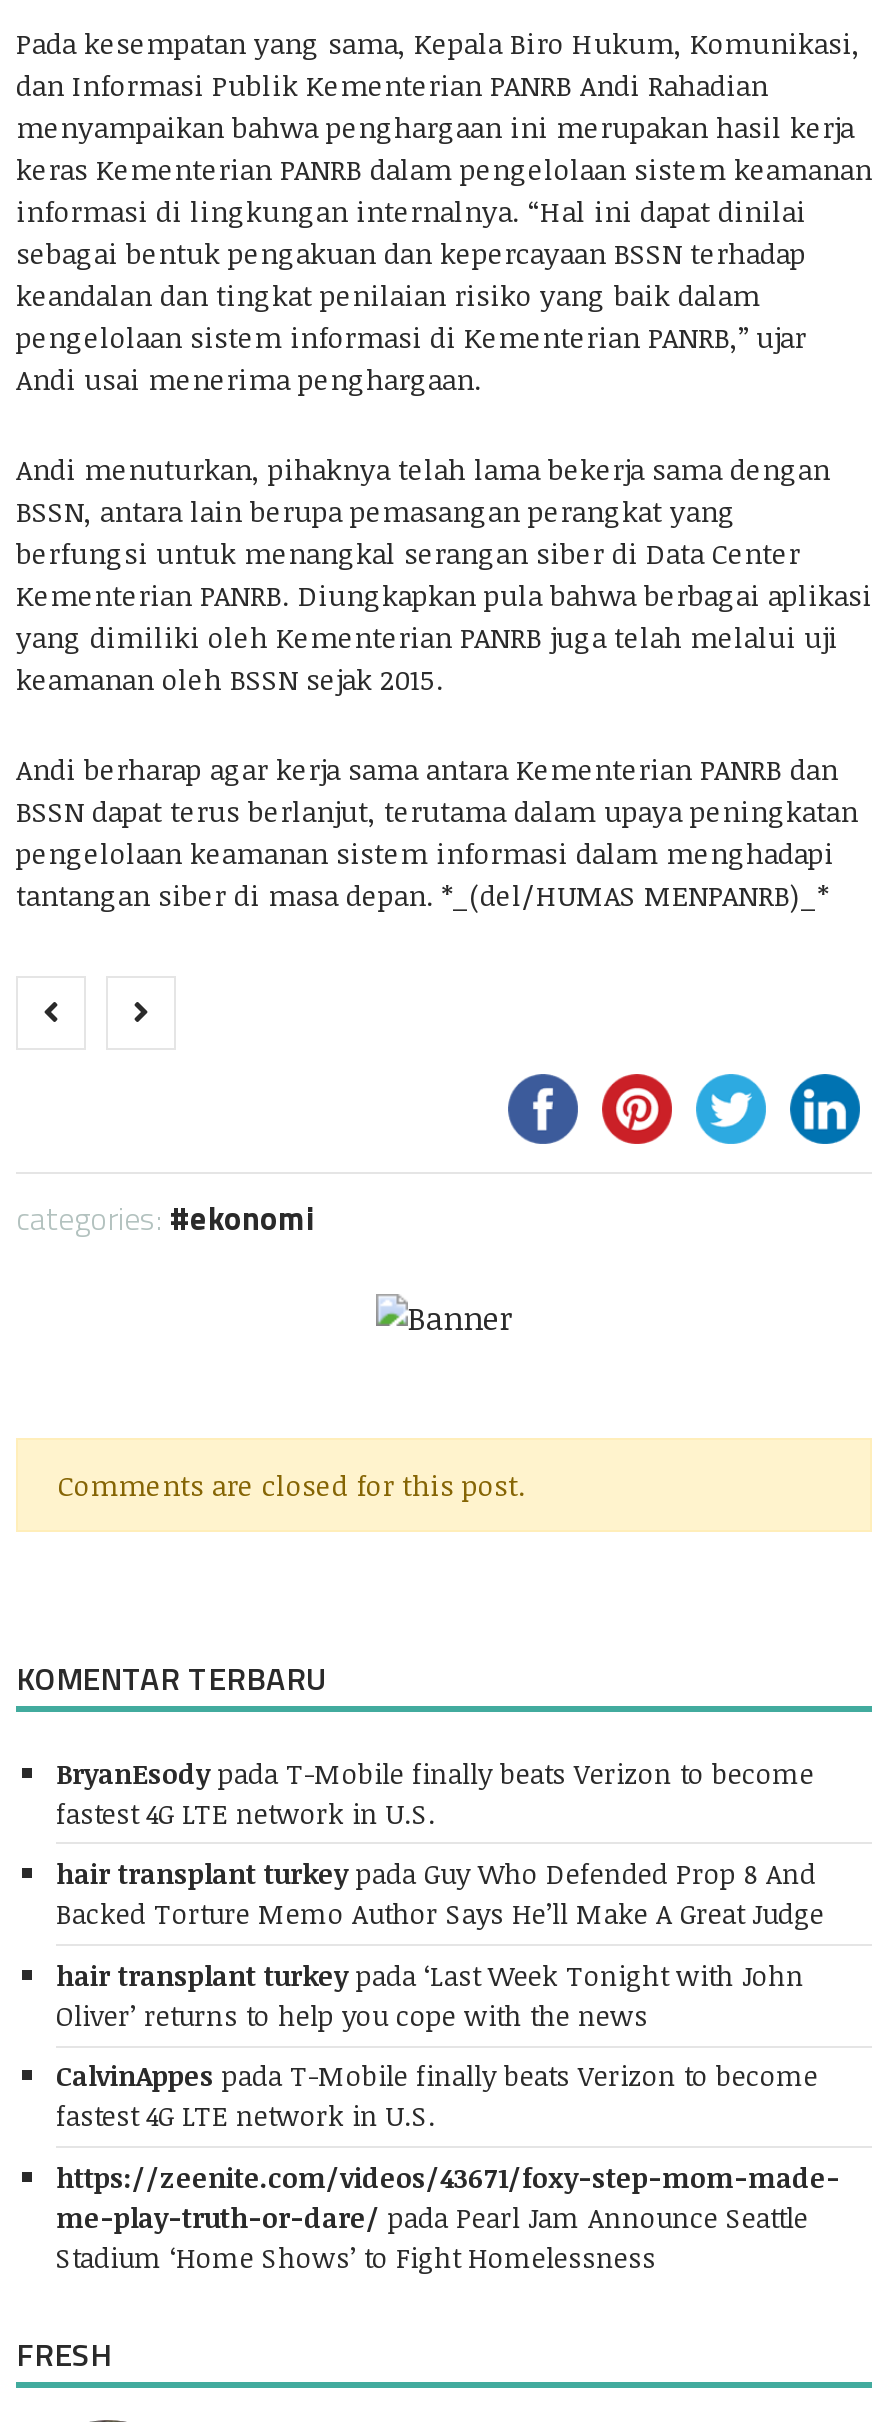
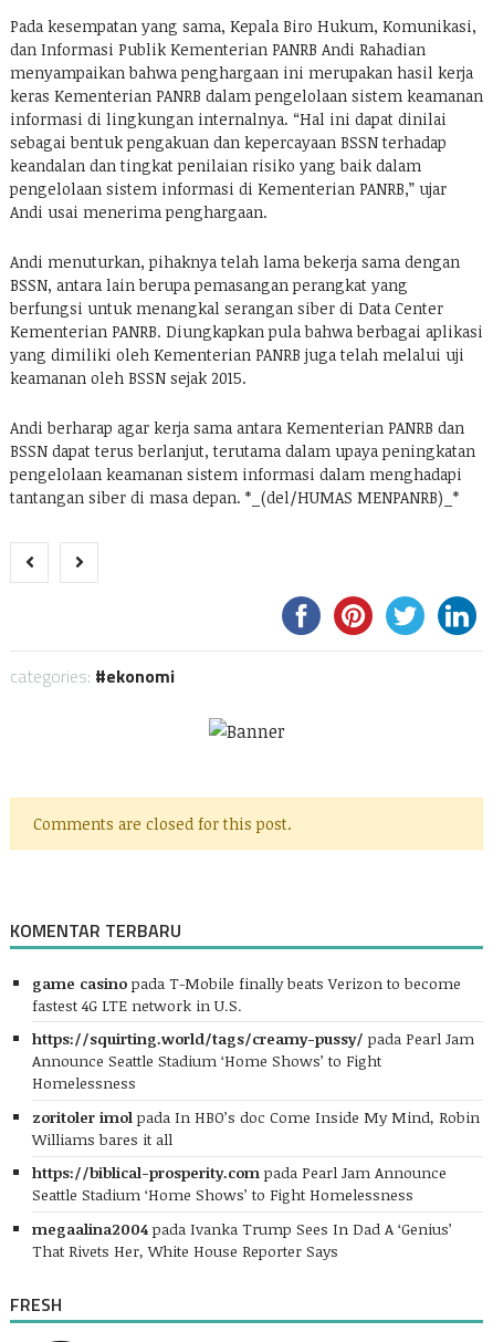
- BryanEsody pada T-Mobile finally beats Verizon to become
+ game casino pada T-Mobile finally beats Verizon to become

- hair transplant turkey pada Guy Who Defended Prop 8 And
- Backed Torture Memo Author Says He’ll Make A Great Judge
+ https://squirting.world/tags/creamy-pussy/ pada Pearl Jam
+ Announce Seattle Stadium ‘Home Shows’ to Fight
+ Homelessness

- hair transplant turkey pada ‘Last Week Tonight with John
- Oliver’ returns to help you cope with the news
+ zoritoler imol pada In HBO’s doc Come Inside My Mind, Robin
+ Williams bares it all

- CalvinAppes pada T-Mobile finally beats Verizon to become
- fastest 4G LTE network in U.S.
+ https://biblical-prosperity.com pada Pearl Jam Announce
+ Seattle Stadium ‘Home Shows’ to Fight Homelessness

- https://zeenite.com/videos/43671/foxy-step-mom-made-
- me-play-truth-or-dare/ pada Pearl Jam Announce Seattle
- Stadium ‘Home Shows’ to Fight Homelessness
+ megaalina2004 pada Ivanka Trump Sees In Dad A ‘Genius’
+ That Rivets Her, White House Reporter Says
